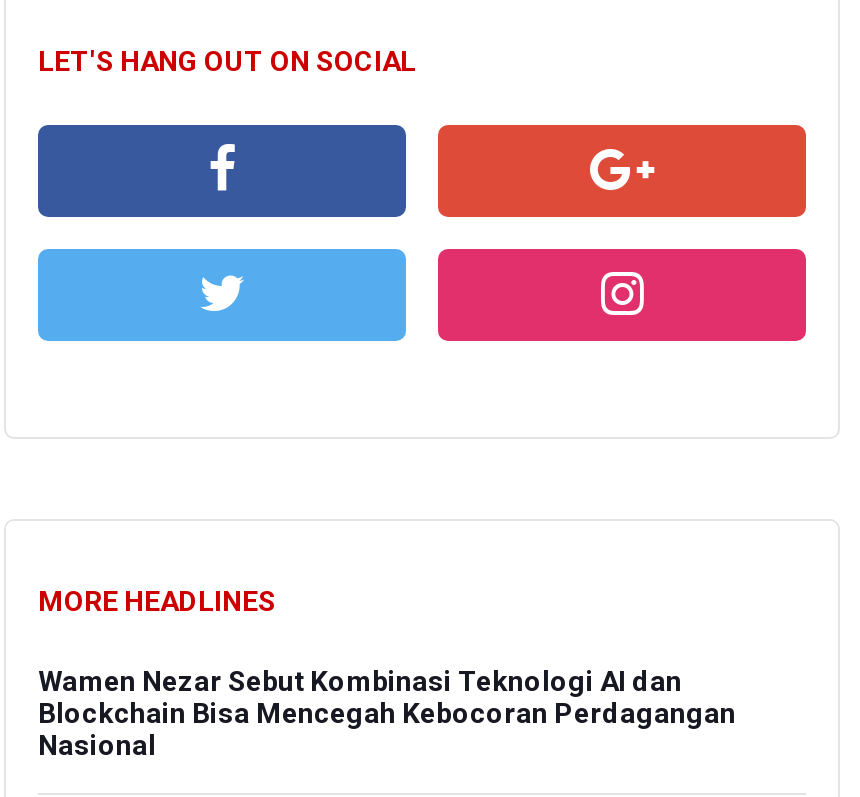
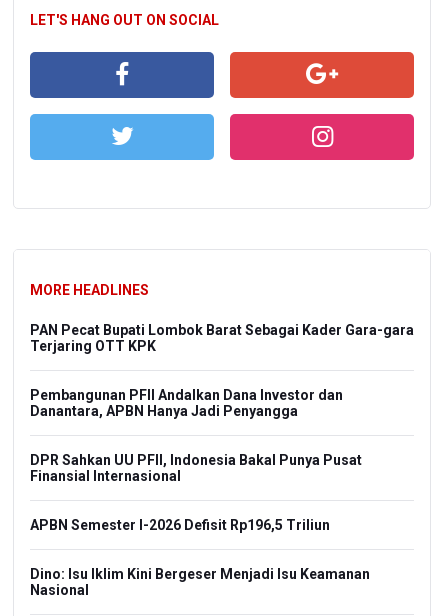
- Wamen Nezar Sebut Kombinasi Teknologi AI dan
- Blockchain Bisa Mencegah Kebocoran Perdagangan
+ PAN Pecat Bupati Lombok Barat Sebagai Kader Gara-gara
+ Terjaring OTT KPK
+ Pembangunan PFII Andalkan Dana Investor dan
+ Danantara, APBN Hanya Jadi Penyangga
+ DPR Sahkan UU PFII, Indonesia Bakal Punya Pusat
+ Finansial Internasional
+ APBN Semester I-2026 Defisit Rp196,5 Triliun
+ Dino: Isu Iklim Kini Bergeser Menjadi Isu Keamanan
